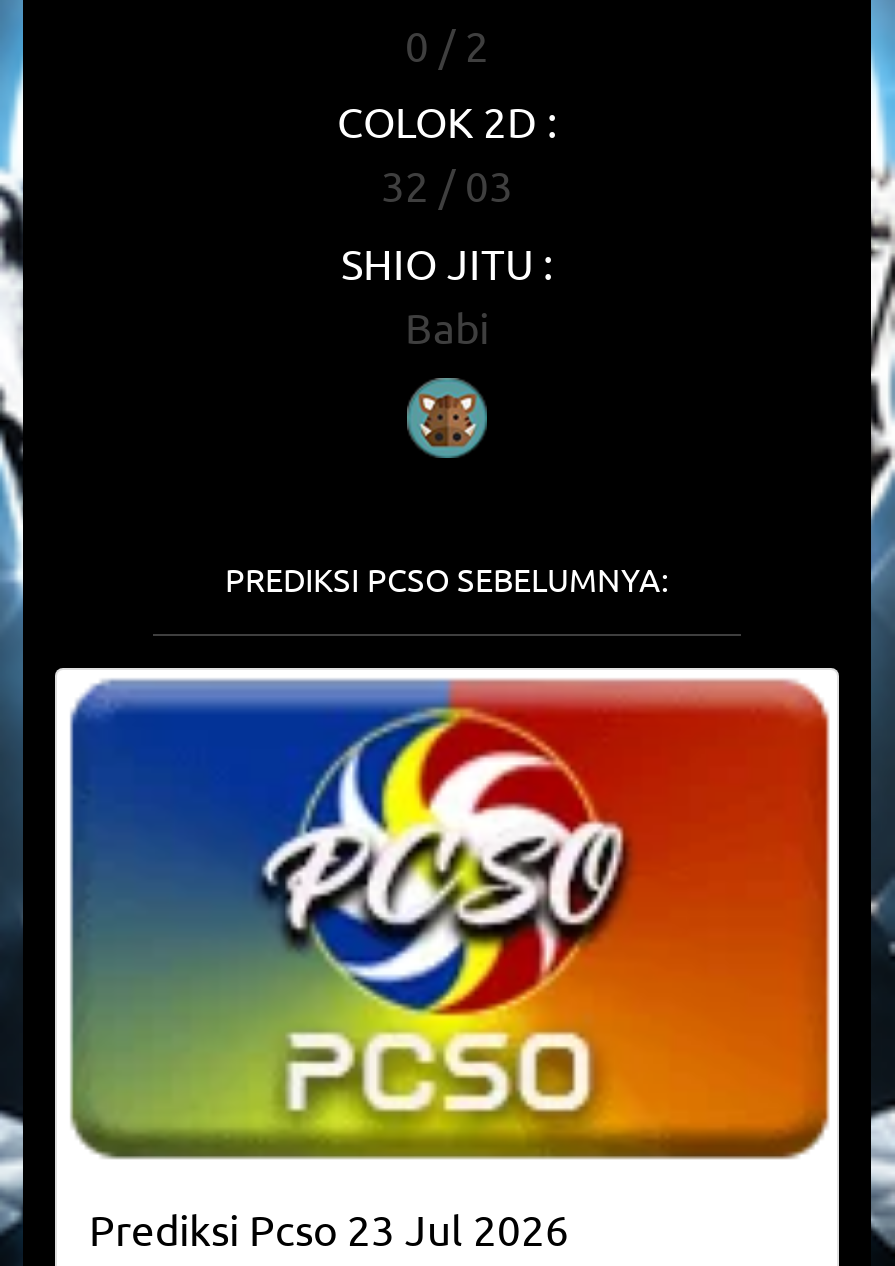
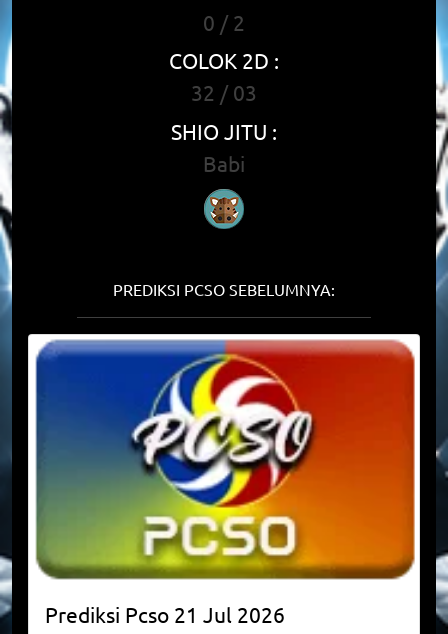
- Prediksi Pcso 23 Jul 2026
+ Prediksi Pcso 21 Jul 2026
